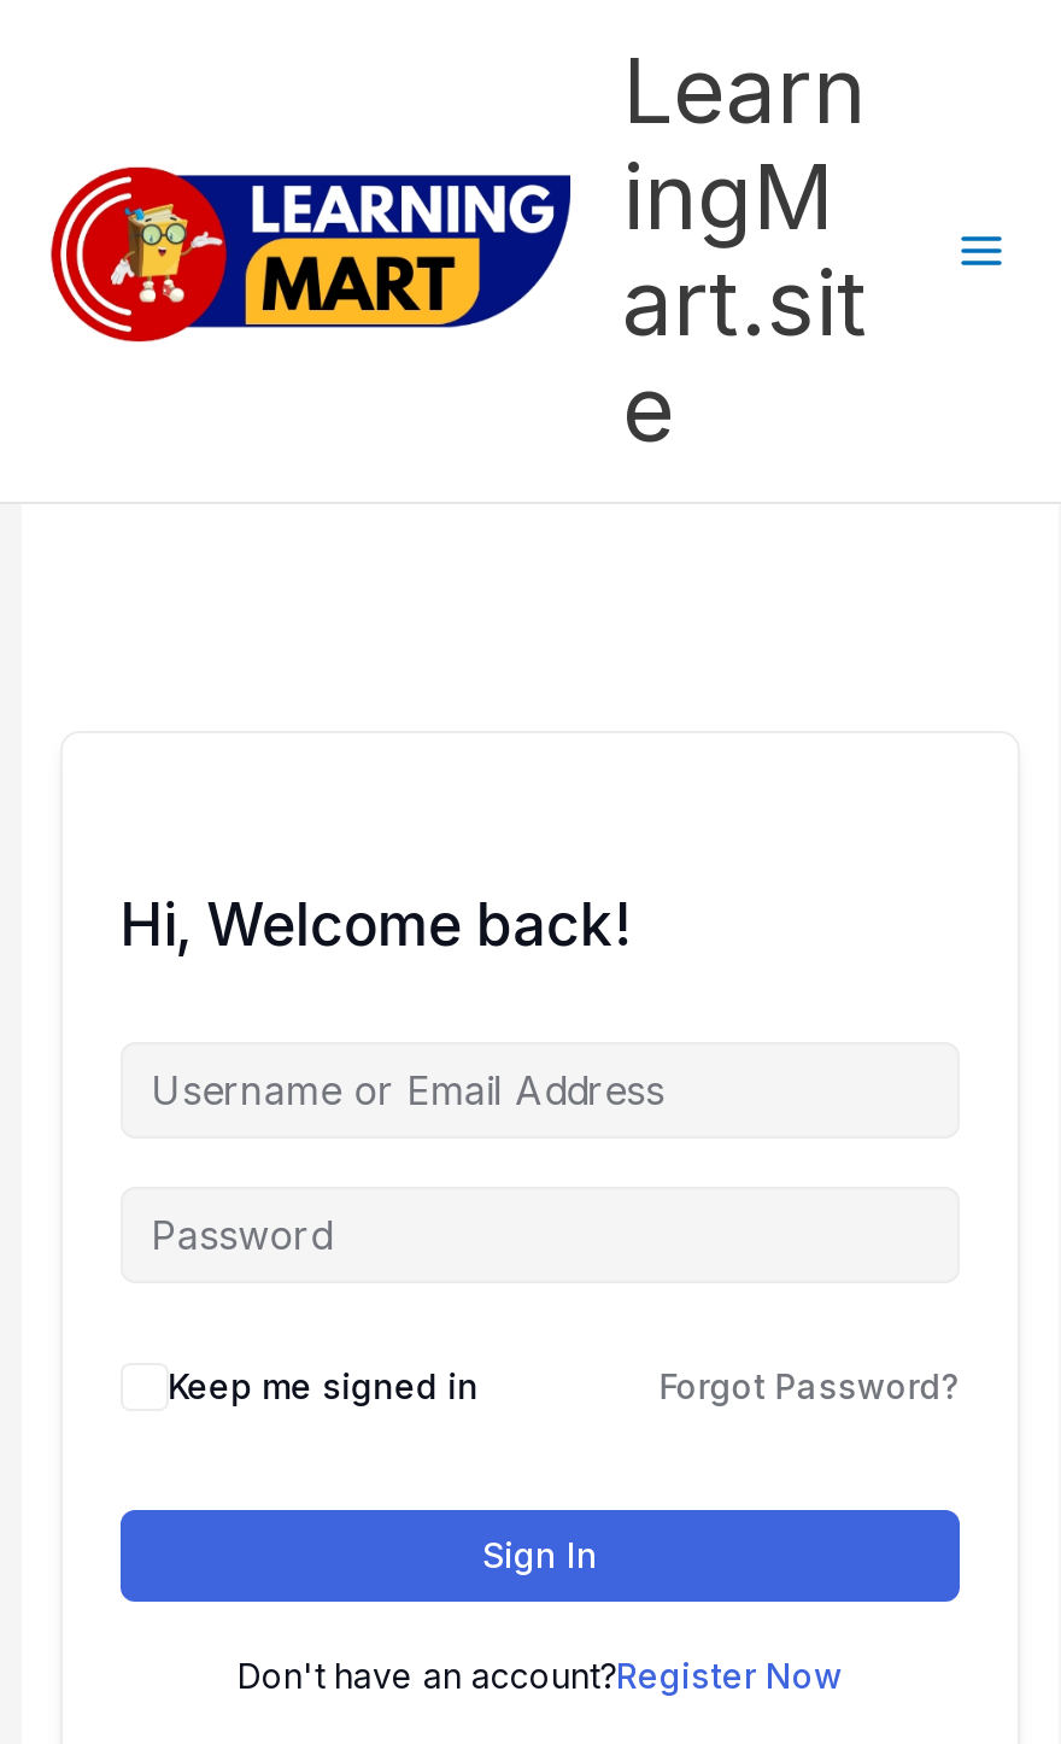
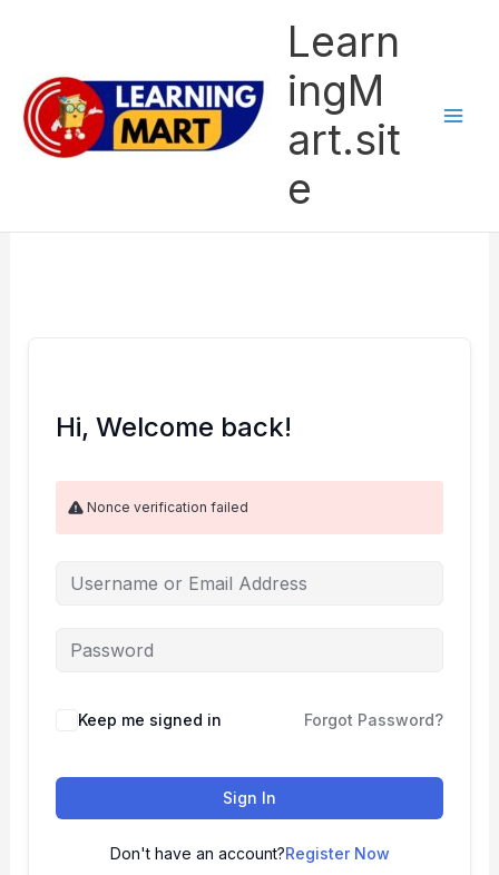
+ Nonce verification failed
